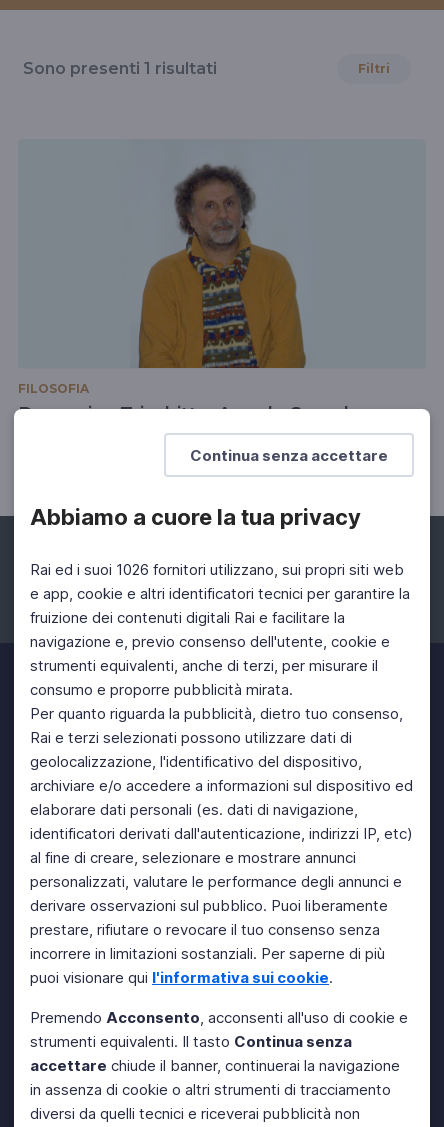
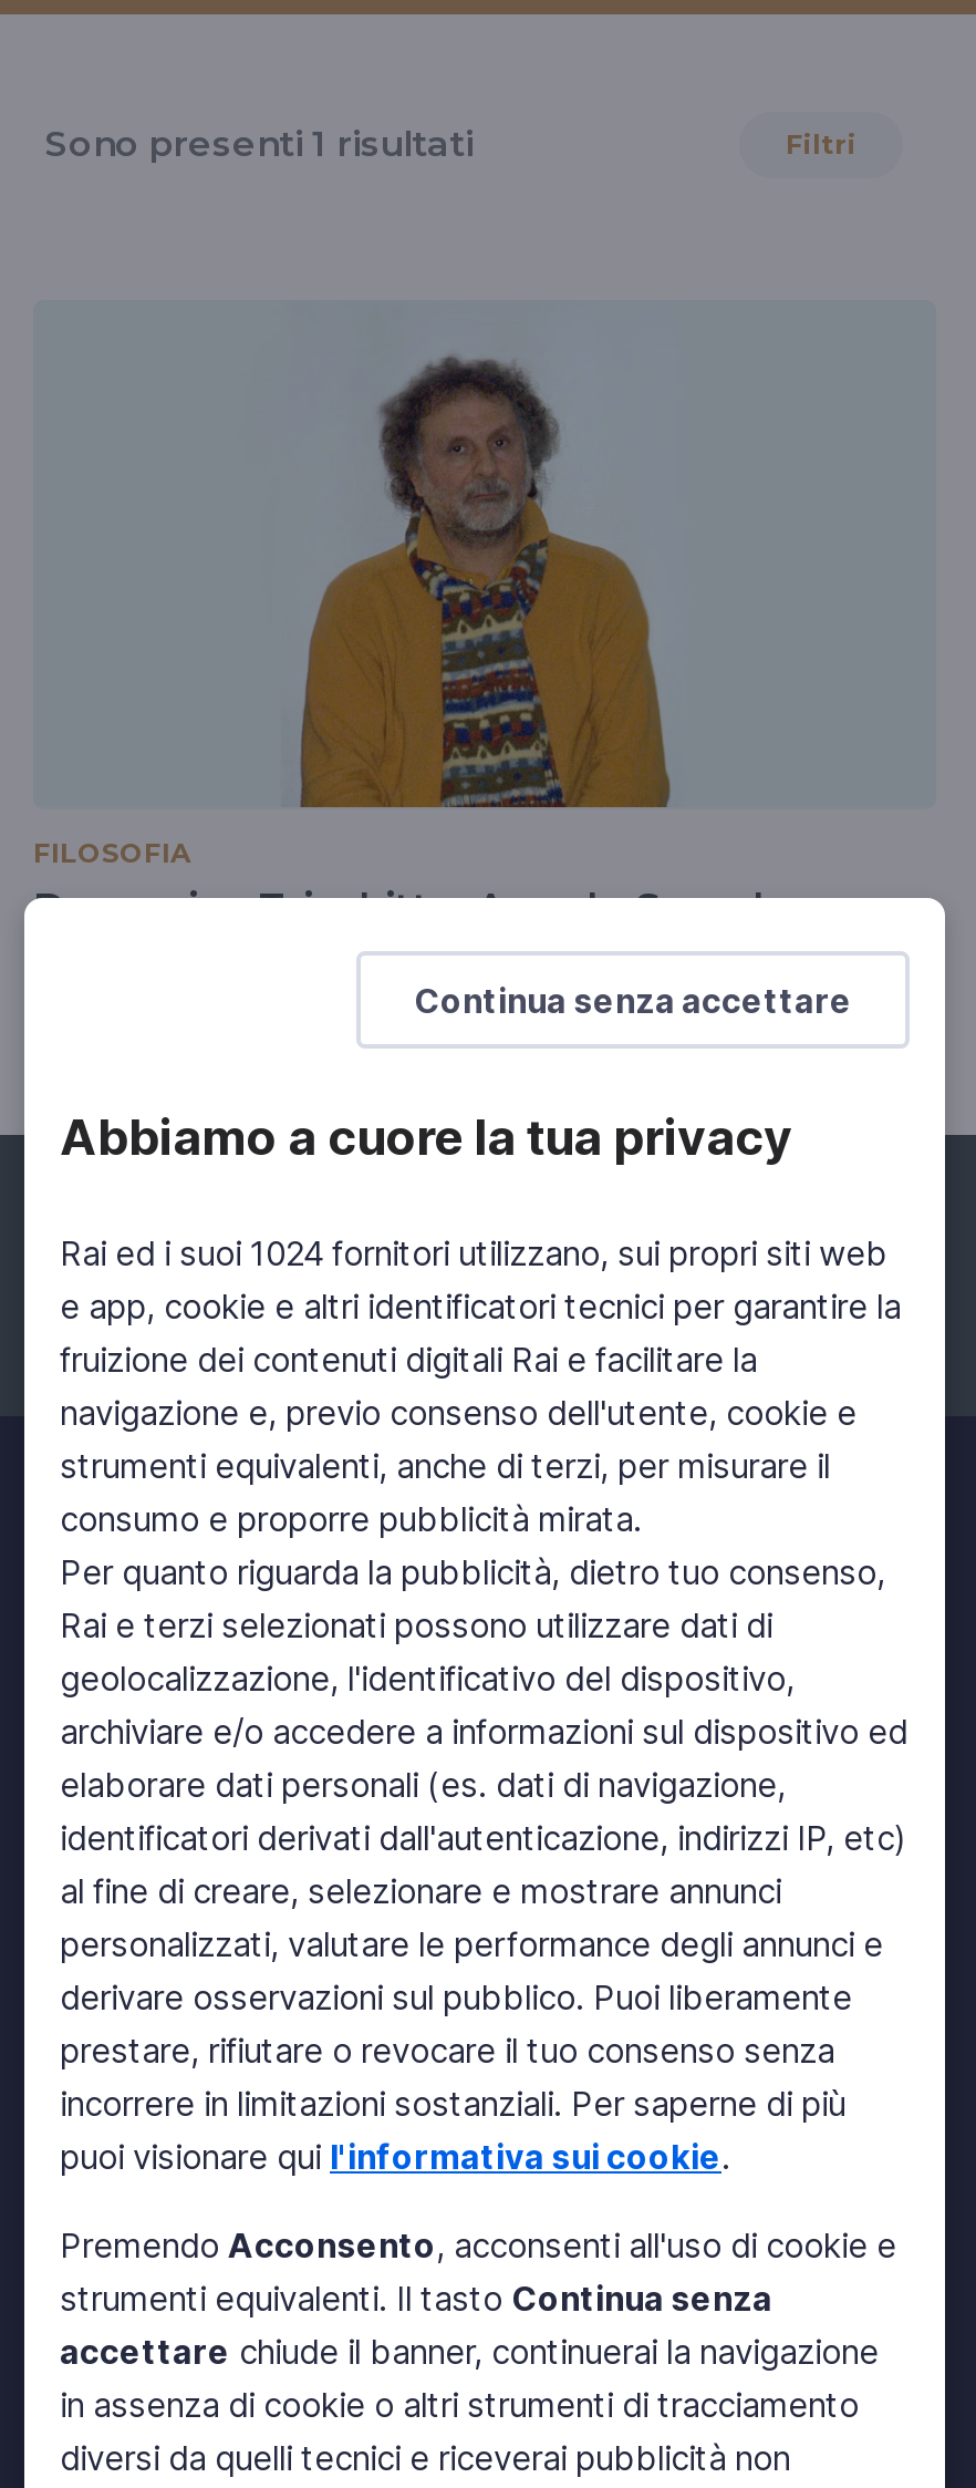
- Rai ed i suoi 1026 fornitori utilizzano, sui propri siti web
+ Rai ed i suoi 1024 fornitori utilizzano, sui propri siti web
